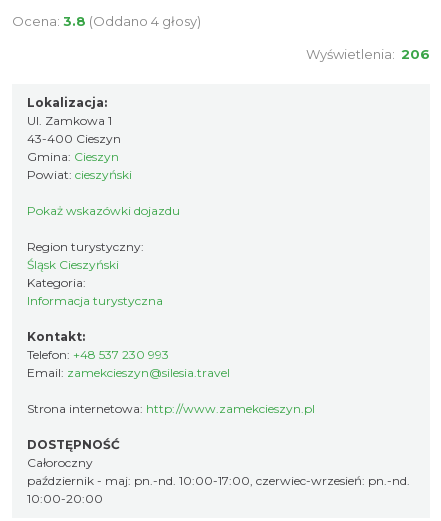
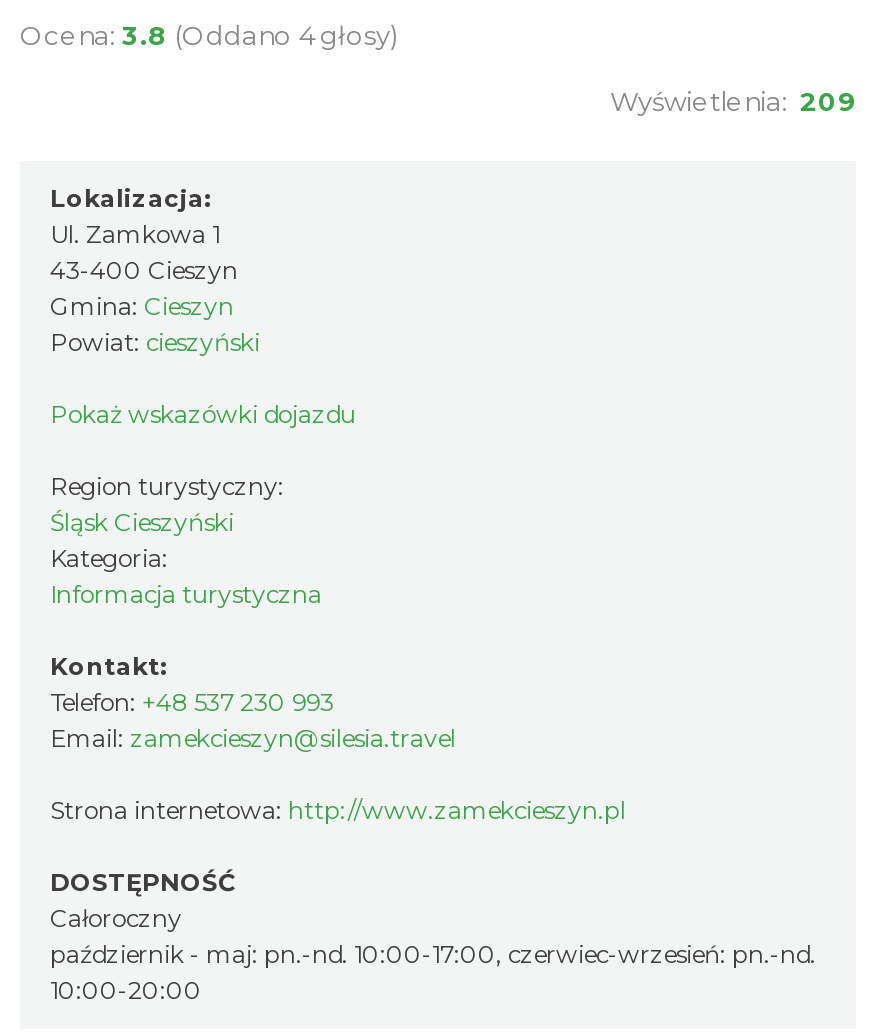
- Wyświetlenia: 206
+ Wyświetlenia: 209
